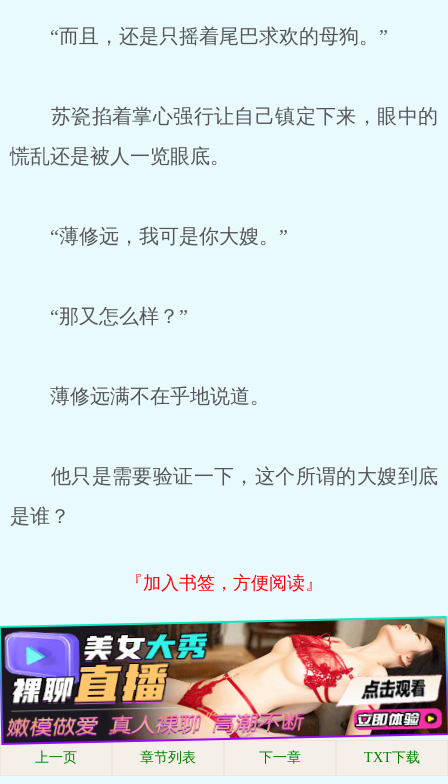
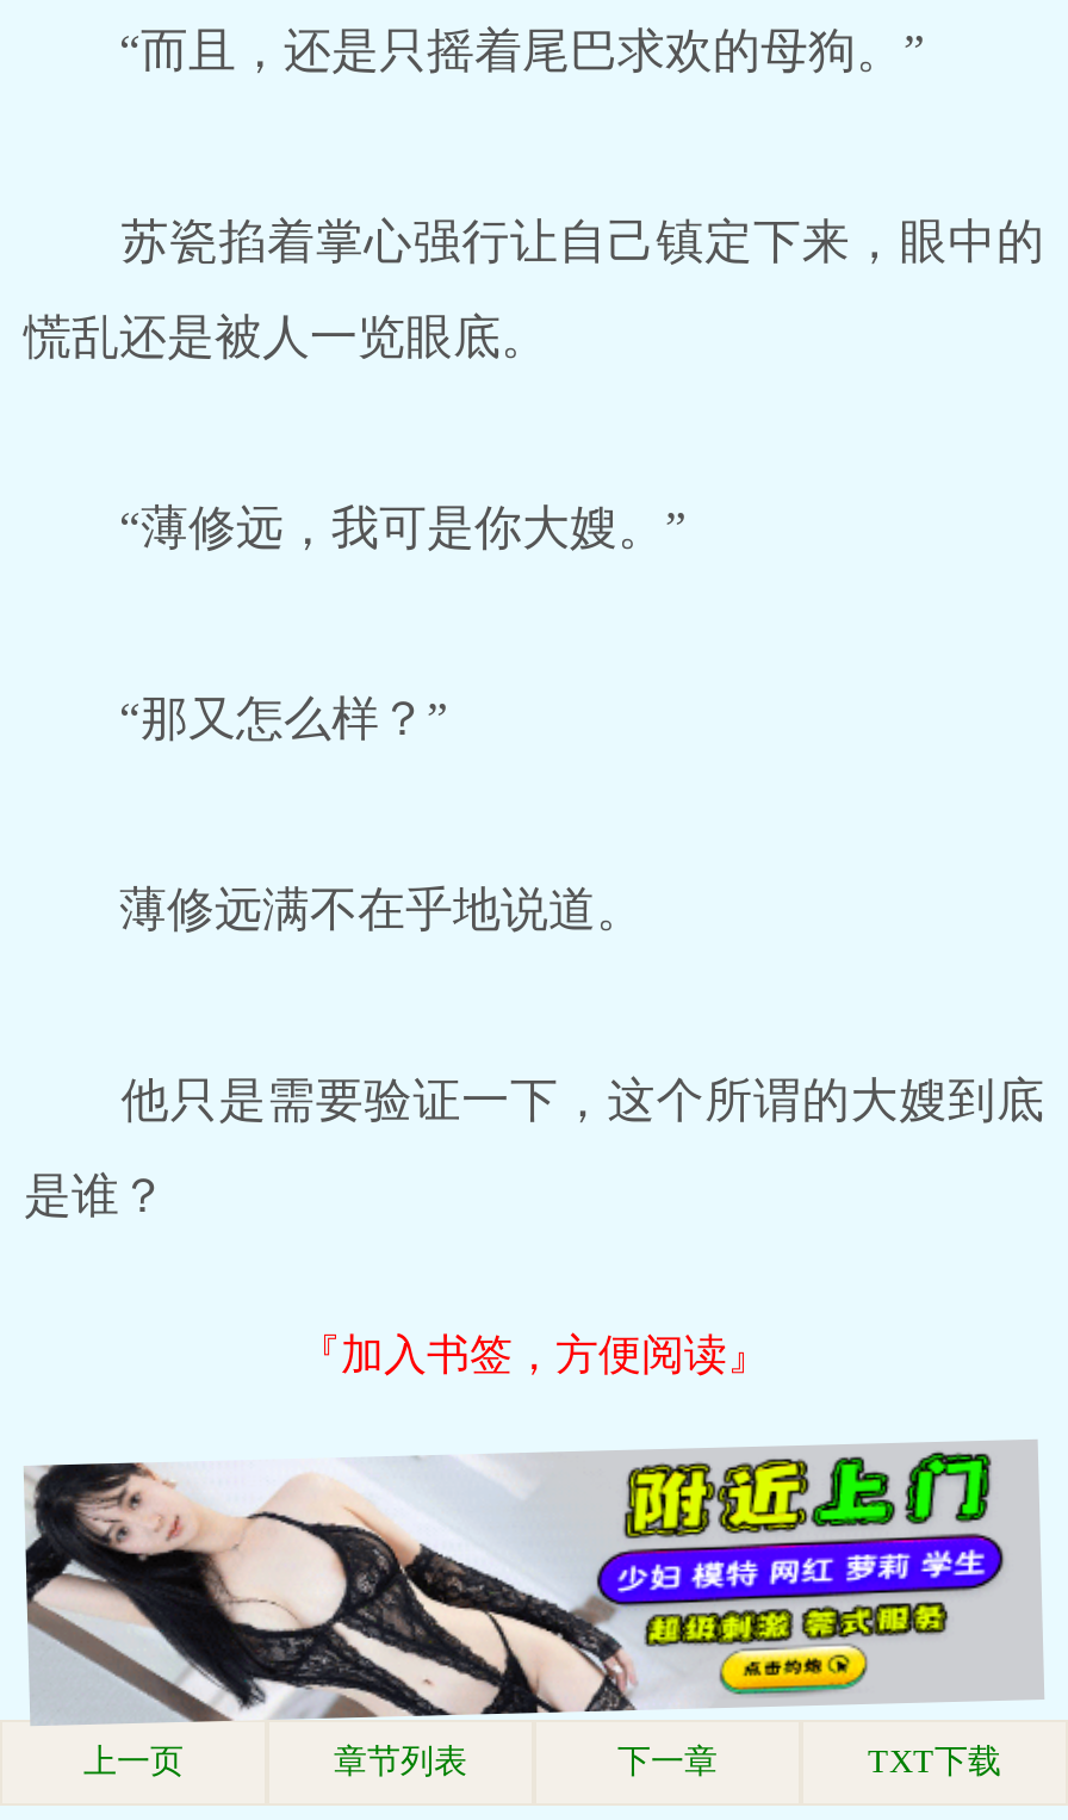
- [image]
+ [image]
